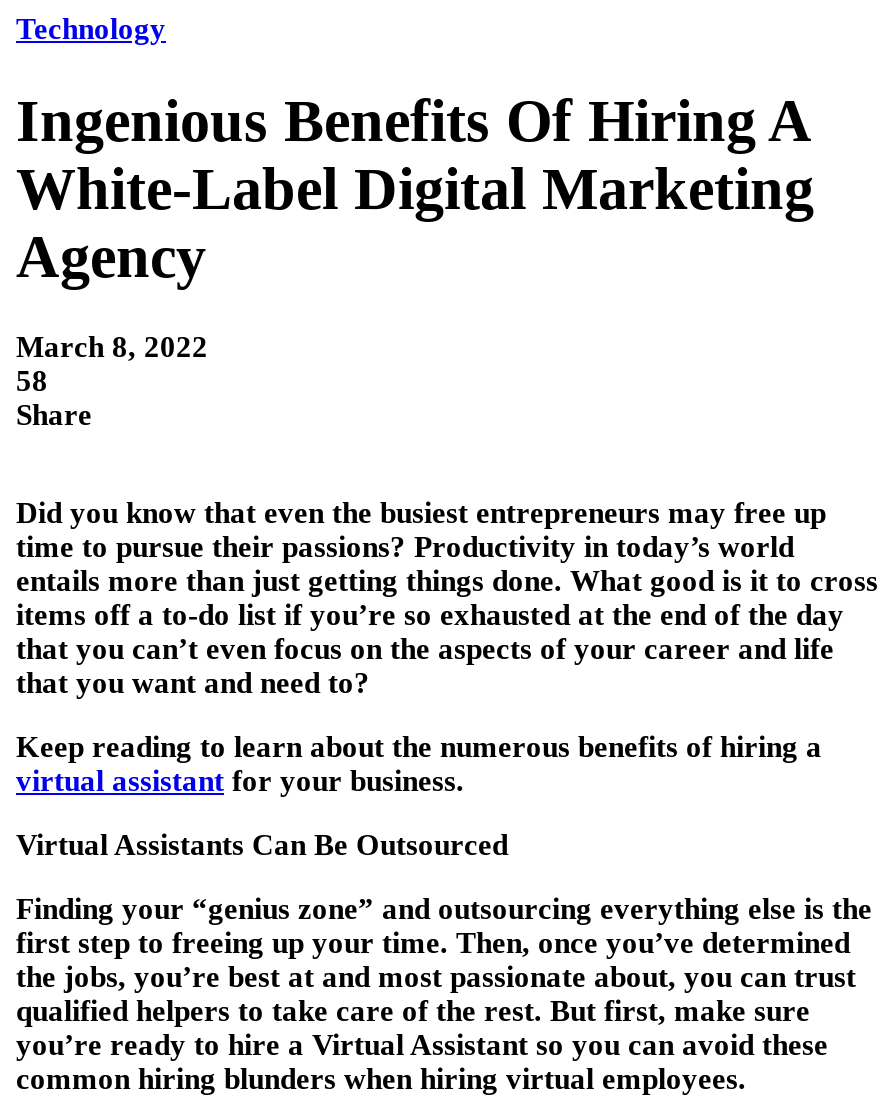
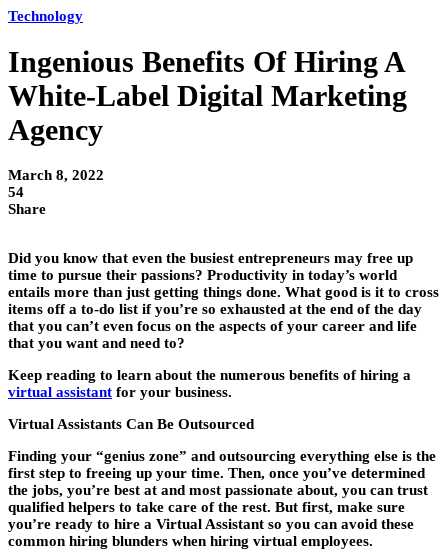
- 58
+ 54
